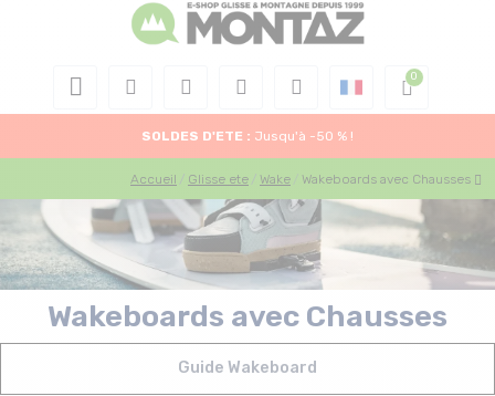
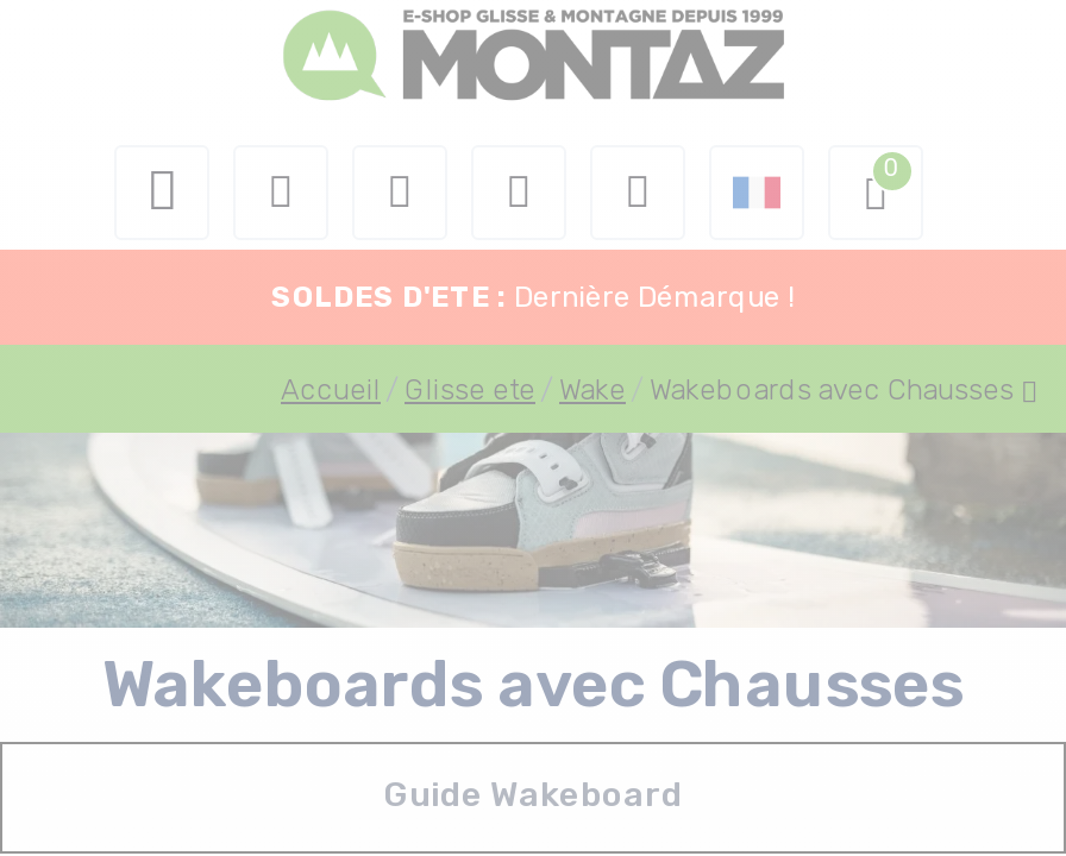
- SOLDES D'ETE : Jusqu'à -50 % !
+ SOLDES D'ETE : Dernière Démarque !
